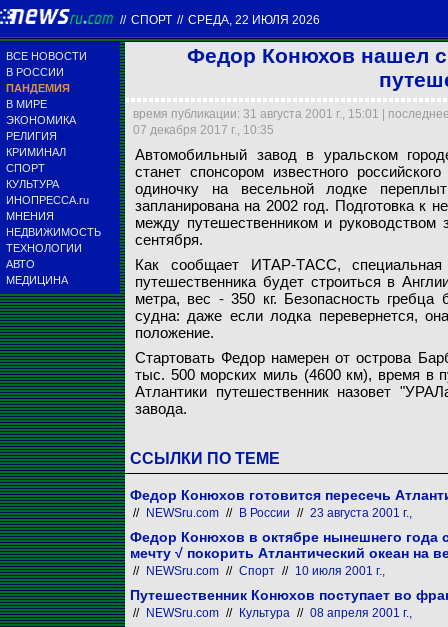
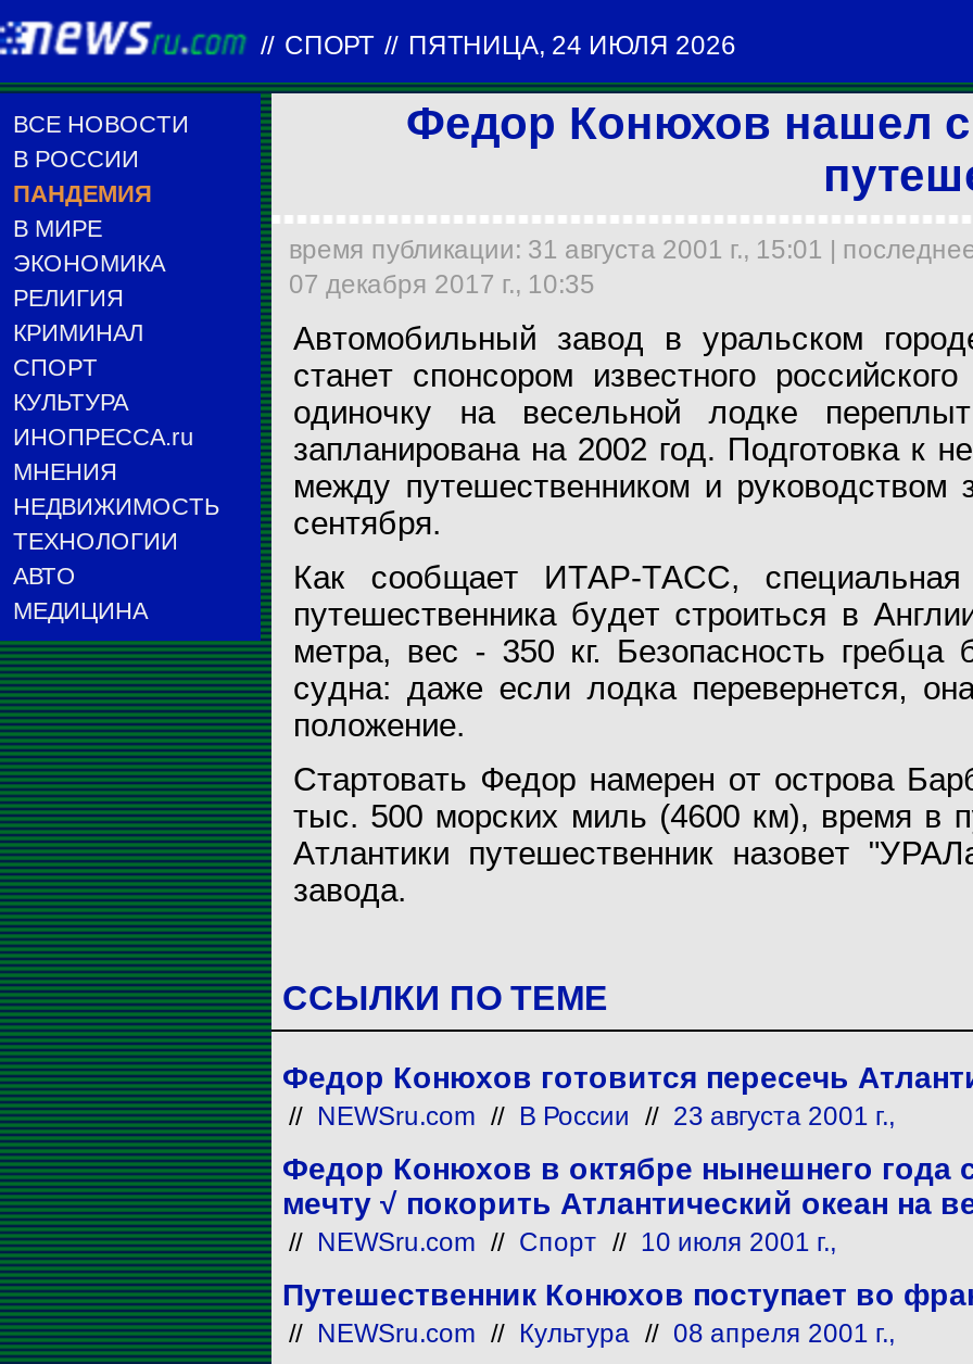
- // СПОРТ // СРЕДА, 22 ИЮЛЯ 2026
+ // СПОРТ // ПЯТНИЦА, 24 ИЮЛЯ 2026
